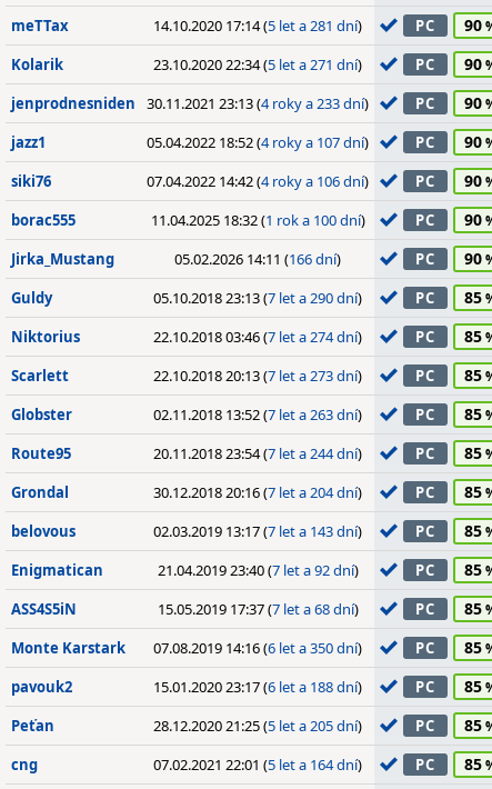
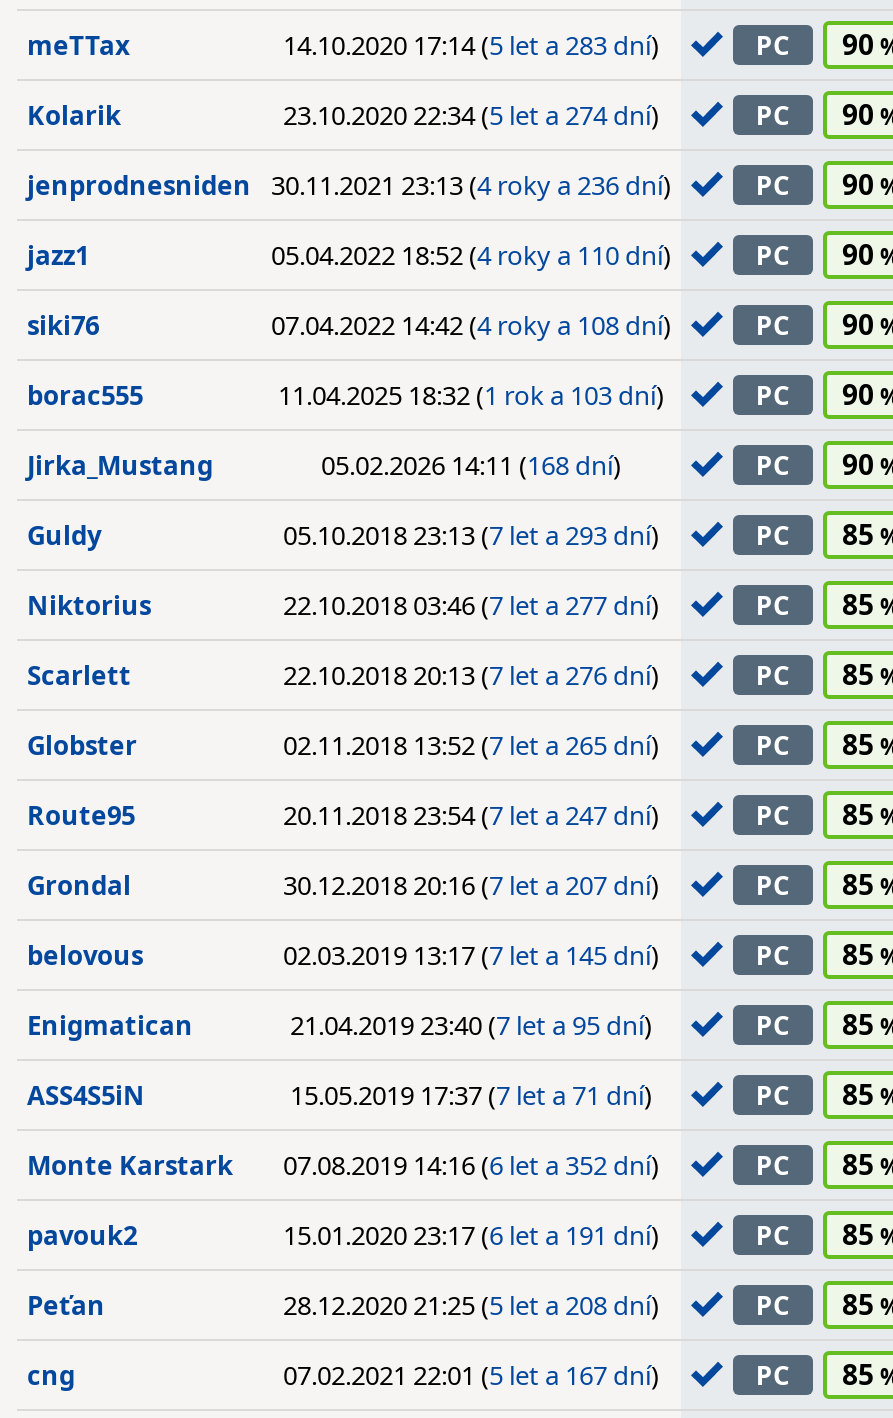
- 14.10.2020 17:14 (5 let a 281 dní)
+ 14.10.2020 17:14 (5 let a 283 dní)

- 23.10.2020 22:34 (5 let a 271 dní)
+ 23.10.2020 22:34 (5 let a 274 dní)

- jenprodnesniden 30.11.2021 23:13 (4 roky a 233 dní)
+ jenprodnesniden 30.11.2021 23:13 (4 roky a 236 dní)

- 05.04.2022 18:52 (4 roky a 107 dní)
+ 05.04.2022 18:52 (4 roky a 110 dní)

- 07.04.2022 14:42 (4 roky a 106 dní)
+ 07.04.2022 14:42 (4 roky a 108 dní)

- 11.04.2025 18:32 (1 rok a 100 dní)
+ 11.04.2025 18:32 (1 rok a 103 dní)

- 05.02.2026 14:11 (166 dní)
+ 05.02.2026 14:11 (168 dní)

- 05.10.2018 23:13 (7 let a 290 dní)
+ 05.10.2018 23:13 (7 let a 293 dní)

- 22.10.2018 03:46 (7 let a 274 dní)
+ 22.10.2018 03:46 (7 let a 277 dní)

- 22.10.2018 20:13 (7 let a 273 dní)
+ 22.10.2018 20:13 (7 let a 276 dní)

- 02.11.2018 13:52 (7 let a 263 dní)
+ 02.11.2018 13:52 (7 let a 265 dní)

- 20.11.2018 23:54 (7 let a 244 dní)
+ 20.11.2018 23:54 (7 let a 247 dní)

- 30.12.2018 20:16 (7 let a 204 dní)
+ 30.12.2018 20:16 (7 let a 207 dní)

- 02.03.2019 13:17 (7 let a 143 dní)
+ 02.03.2019 13:17 (7 let a 145 dní)

- 21.04.2019 23:40 (7 let a 92 dní)
+ 21.04.2019 23:40 (7 let a 95 dní)

- 15.05.2019 17:37 (7 let a 68 dní)
+ 15.05.2019 17:37 (7 let a 71 dní)

- Monte Karstark 07.08.2019 14:16 (6 let a 350 dní)
+ Monte Karstark 07.08.2019 14:16 (6 let a 352 dní)

- 15.01.2020 23:17 (6 let a 188 dní)
+ 15.01.2020 23:17 (6 let a 191 dní)

- 28.12.2020 21:25 (5 let a 205 dní)
+ 28.12.2020 21:25 (5 let a 208 dní)

- 07.02.2021 22:01 (5 let a 164 dní)
+ 07.02.2021 22:01 (5 let a 167 dní)
